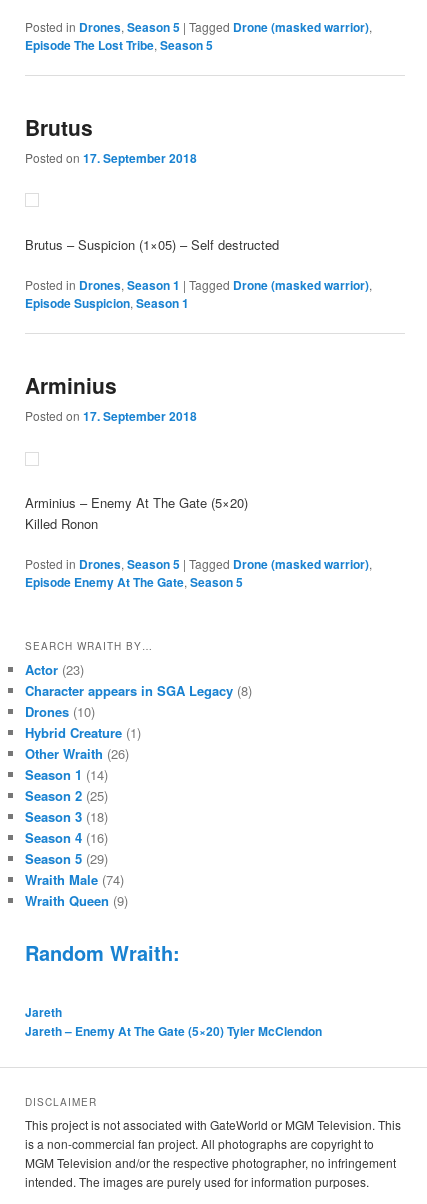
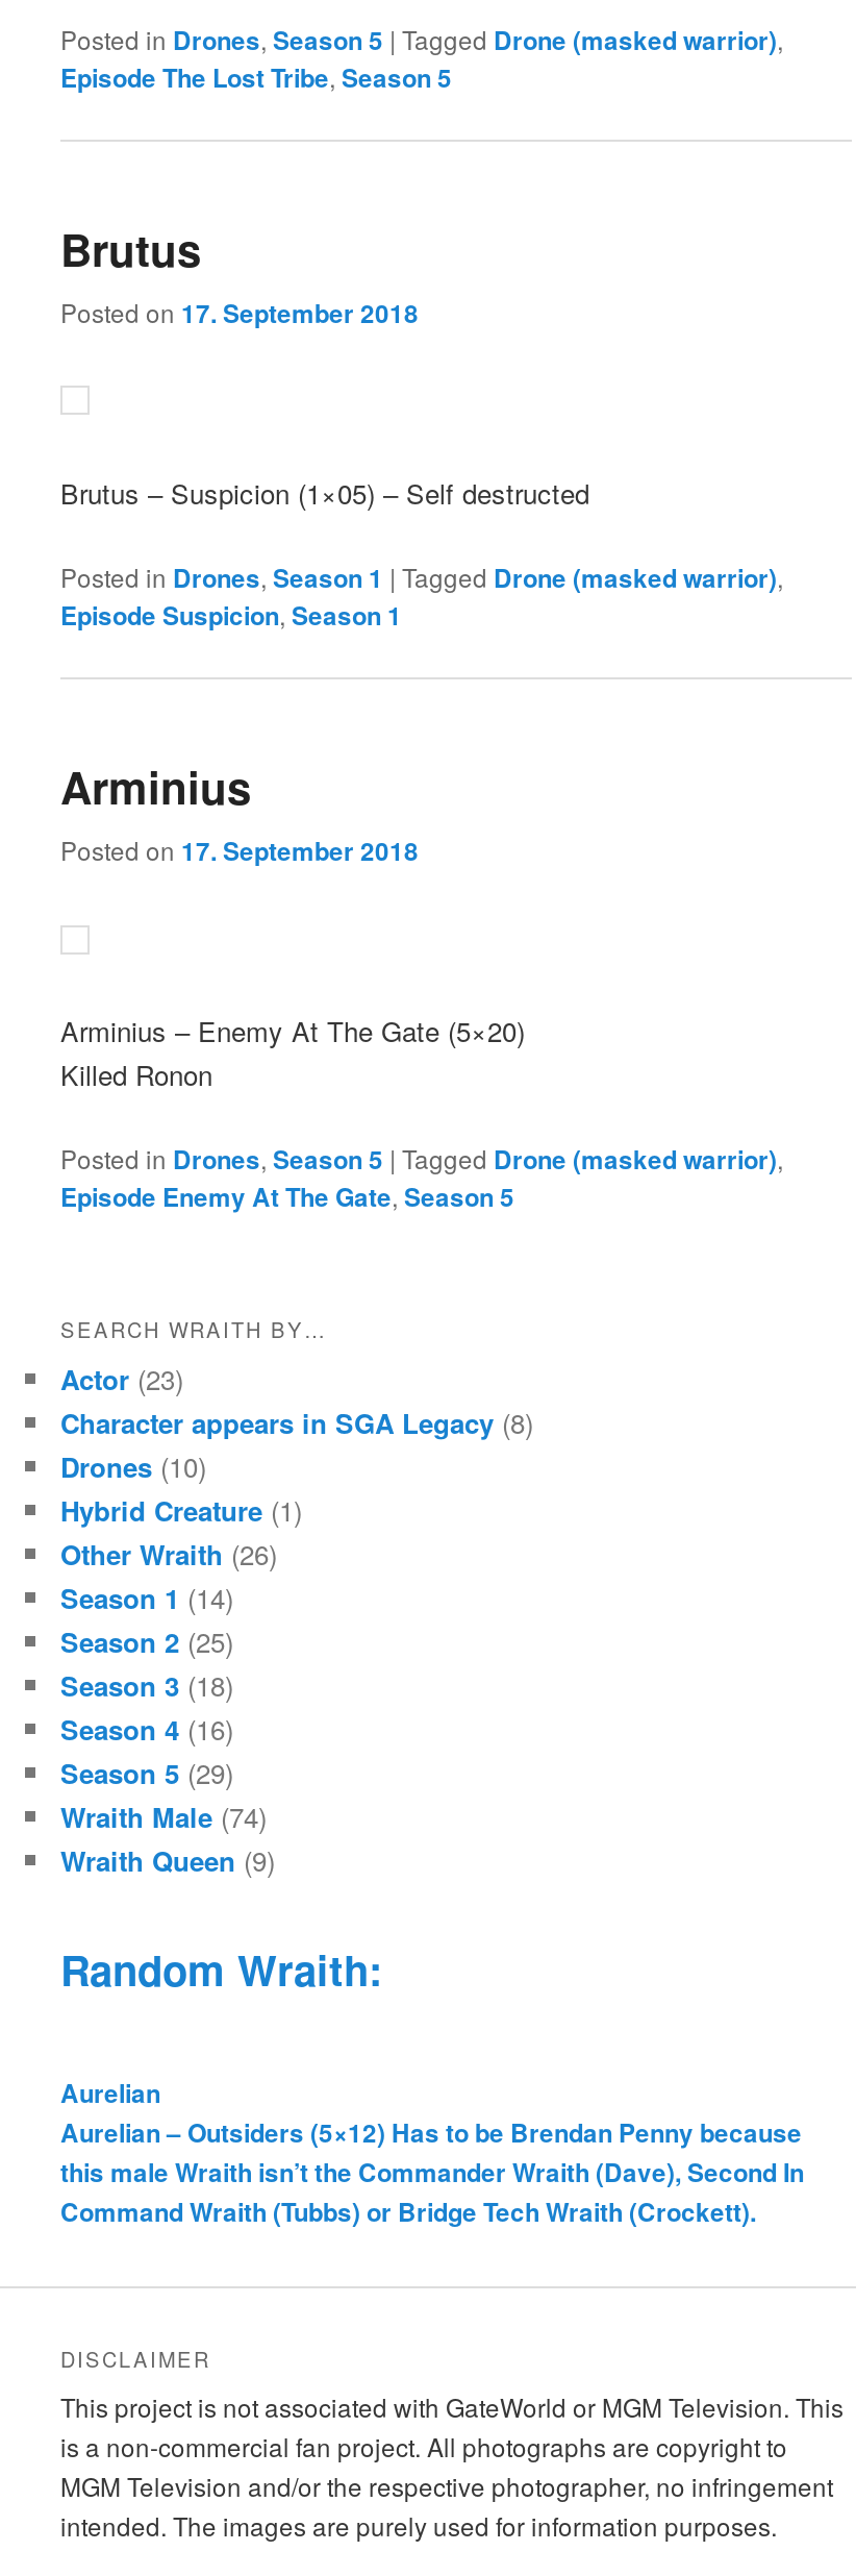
- Jareth
- Jareth – Enemy At The Gate (5×20) Tyler McClendon
+ Aurelian
+ Aurelian – Outsiders (5×12) Has to be Brendan Penny because
+ this male Wraith isn’t the Commander Wraith (Dave), Second In
+ Command Wraith (Tubbs) or Bridge Tech Wraith (Crockett).
